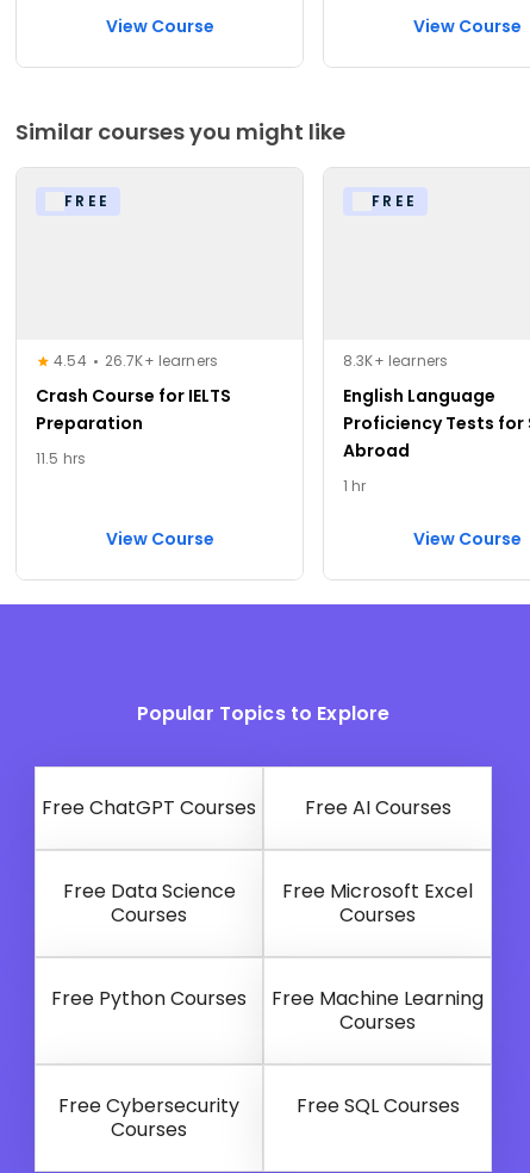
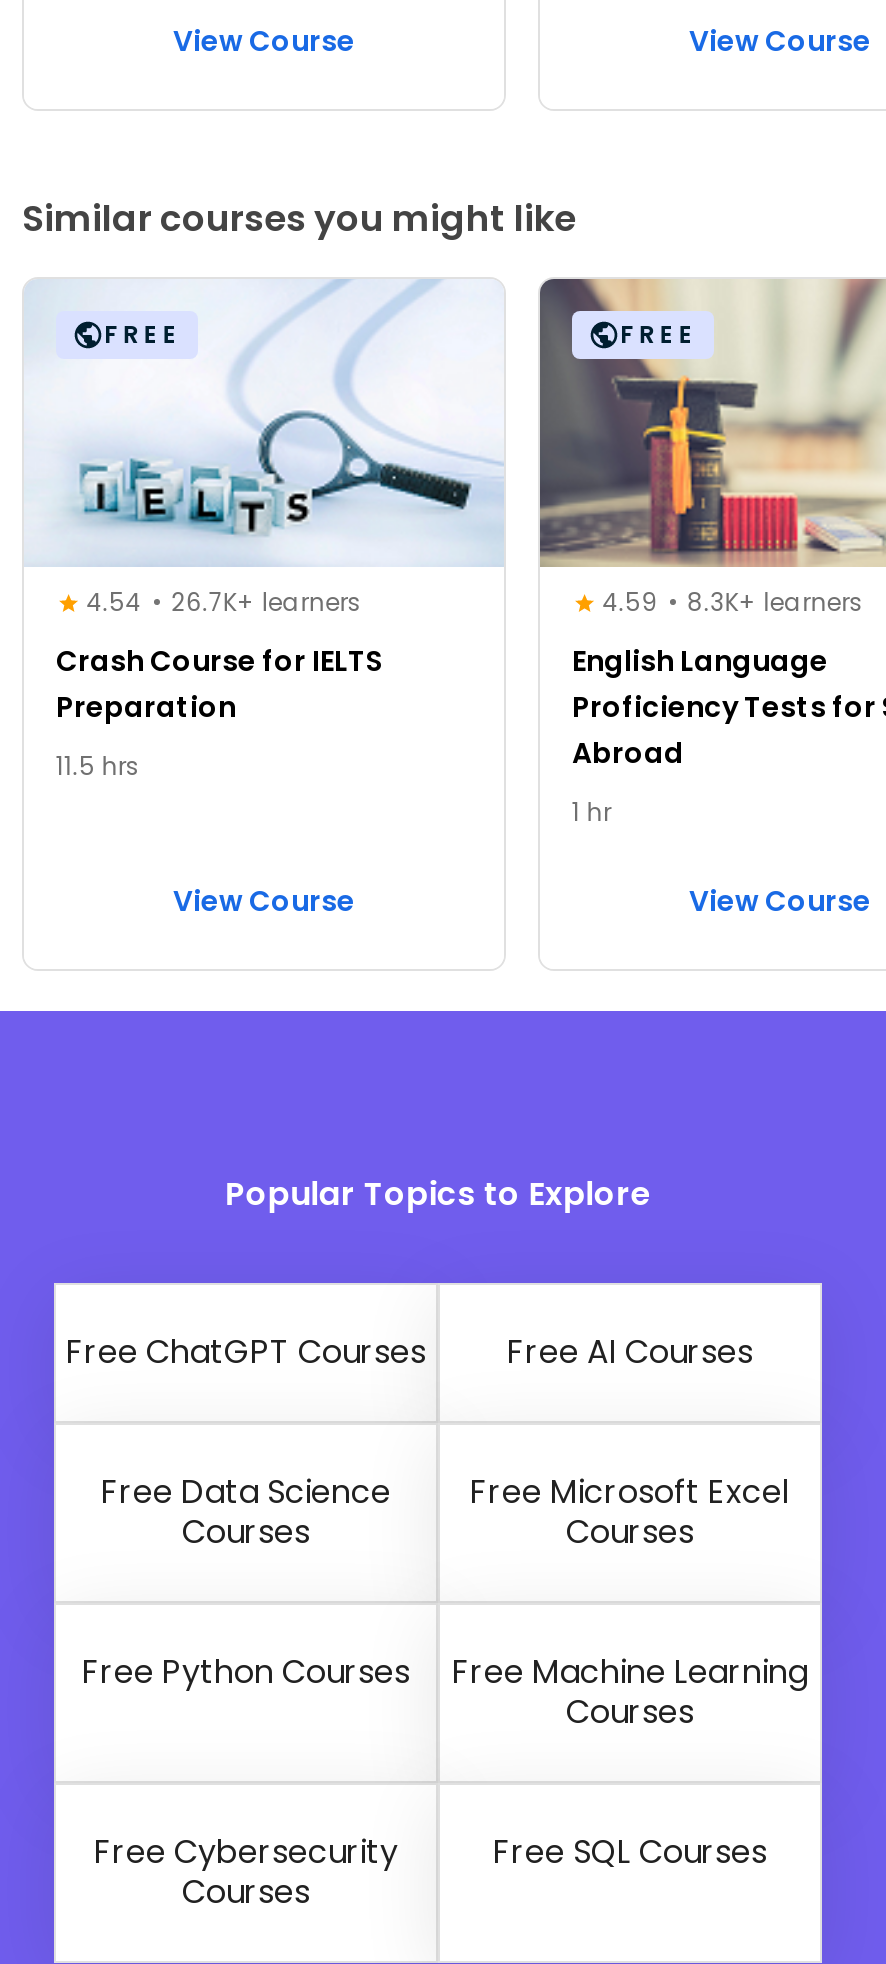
+ [image]

+ [image]
+ 4.59
